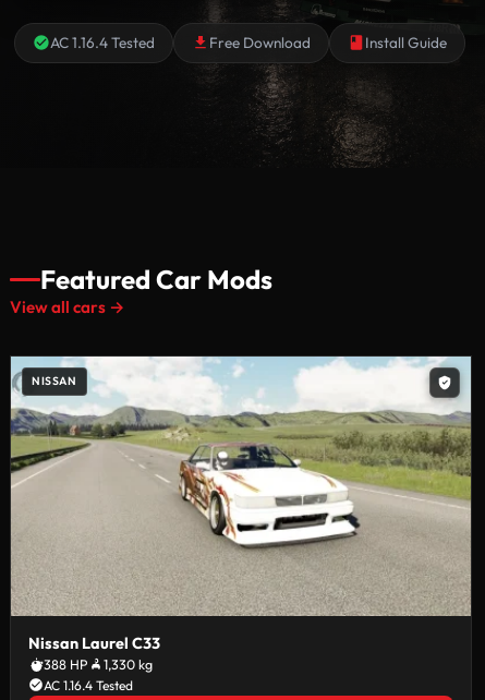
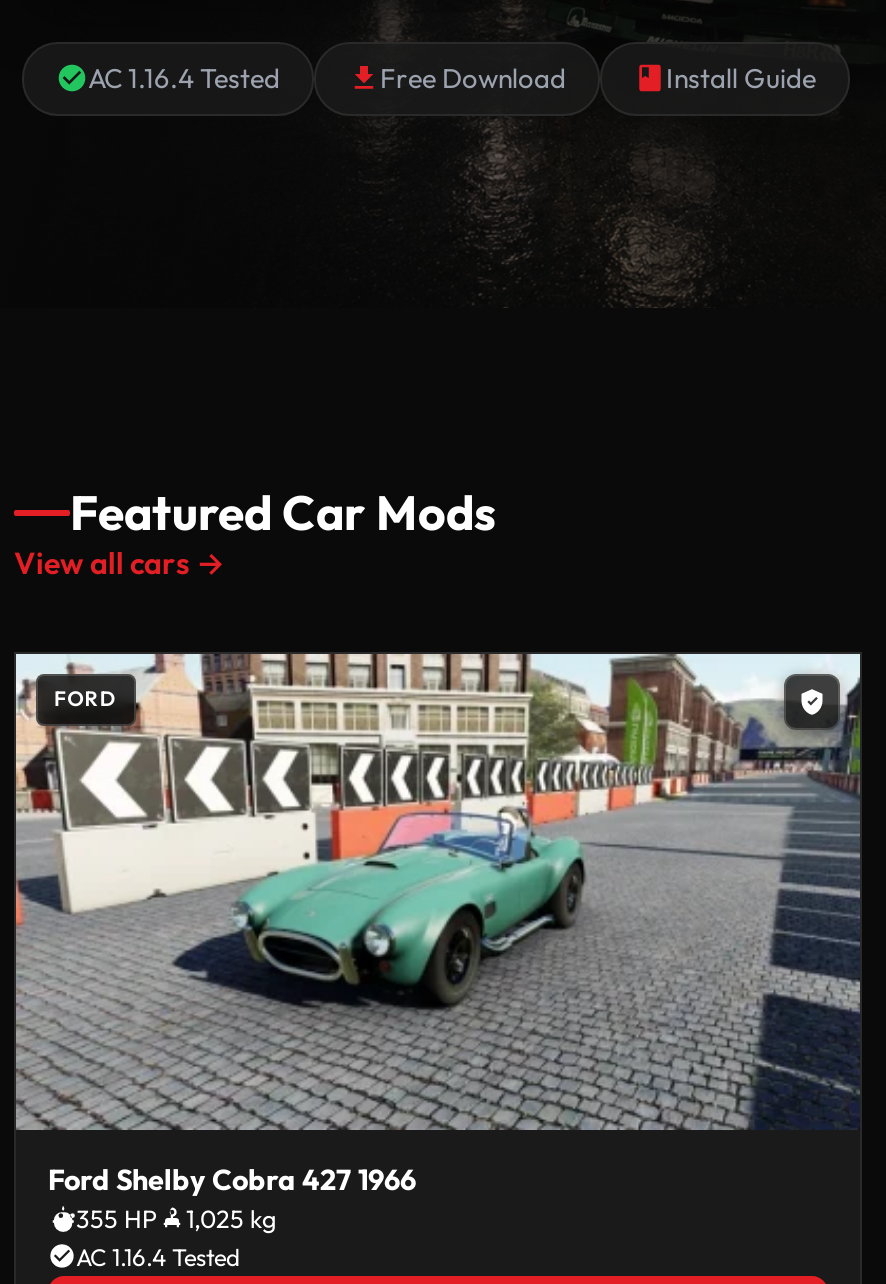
- [image]
- NISSAN
+ [image]
+ FORD

- Nissan Laurel C33
- 388 HP
- 1,330 kg
+ Ford Shelby Cobra 427 1966
+ 355 HP
+ 1,025 kg
